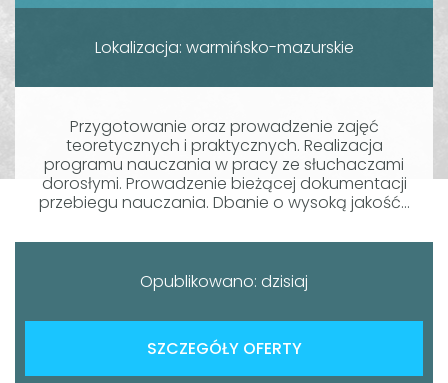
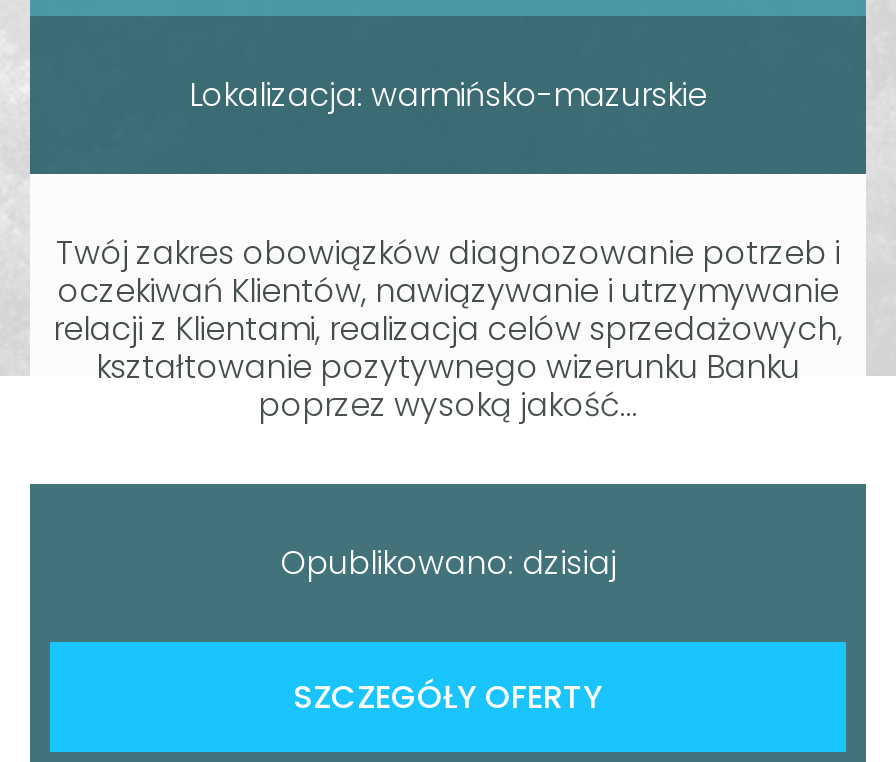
- Przygotowanie oraz prowadzenie zajęć
- teoretycznych i praktycznych. Realizacja
- programu nauczania w pracy ze słuchaczami
- dorosłymi. Prowadzenie bieżącej dokumentacji
- przebiegu nauczania. Dbanie o wysoką jakość...
+ Twój zakres obowiązków diagnozowanie potrzeb i
+ oczekiwań Klientów, nawiązywanie i utrzymywanie
+ relacji z Klientami, realizacja celów sprzedażowych,
+ kształtowanie pozytywnego wizerunku Banku
+ poprzez wysoką jakość...
